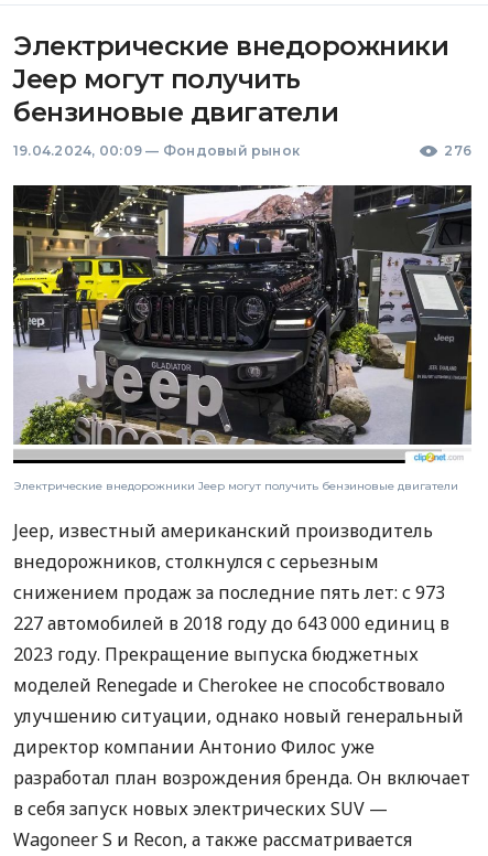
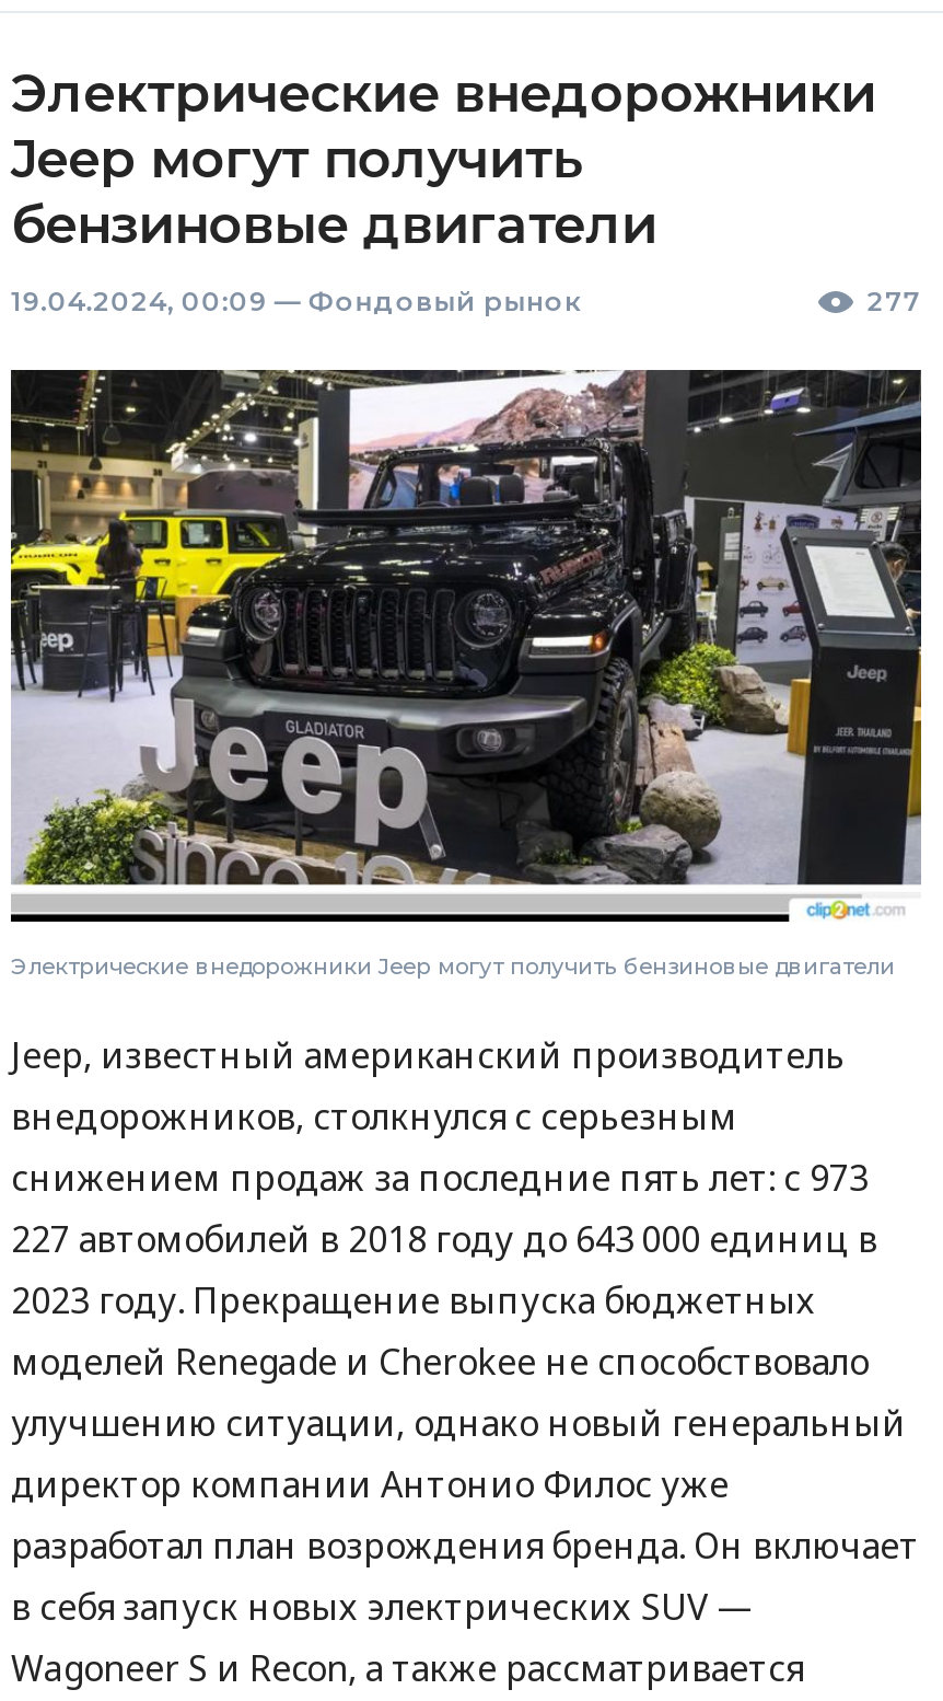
- 276
+ 277
